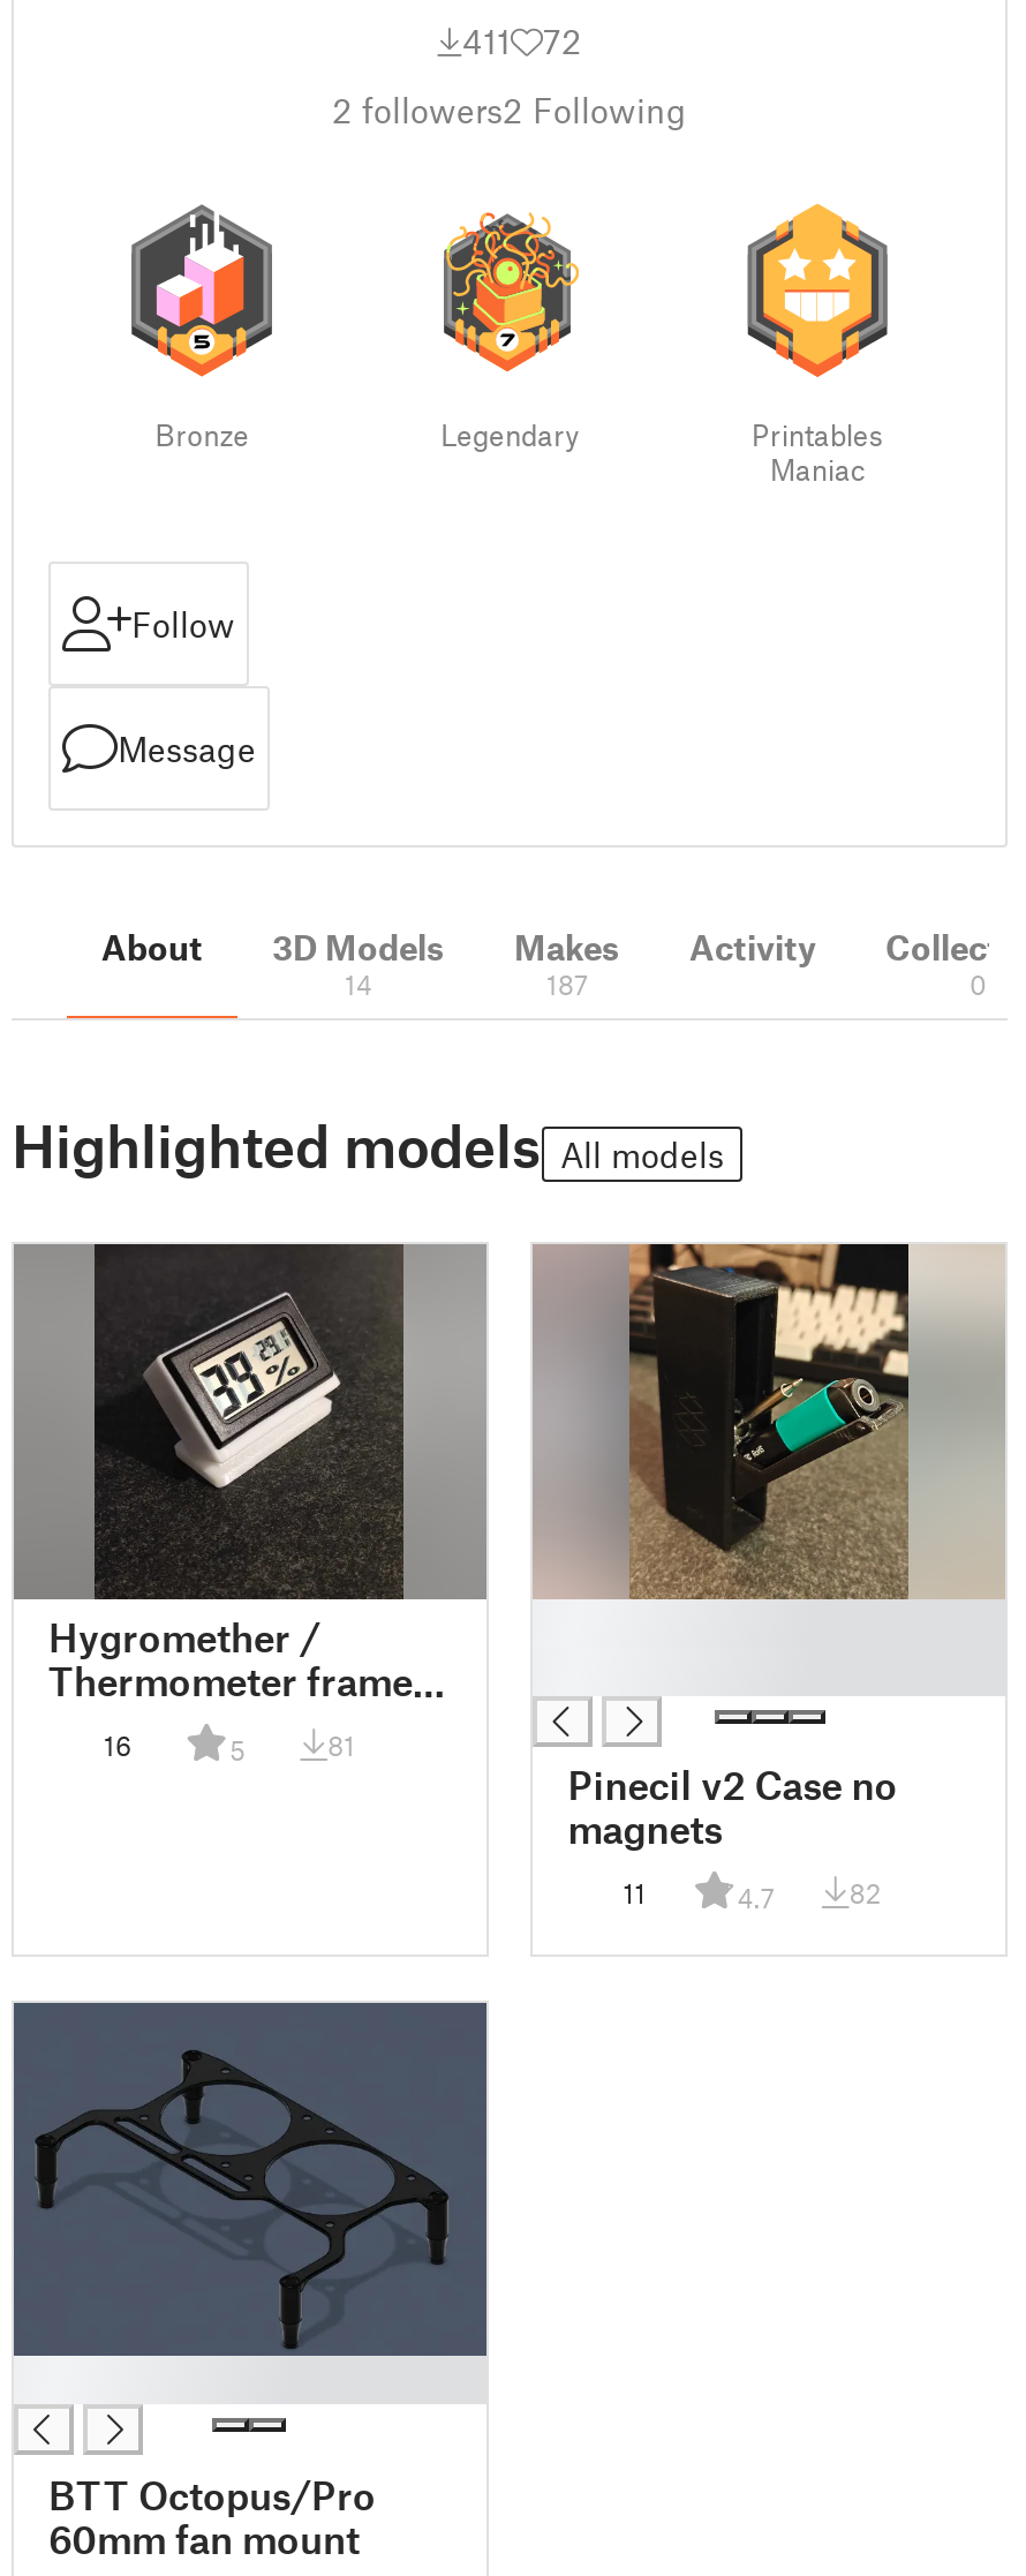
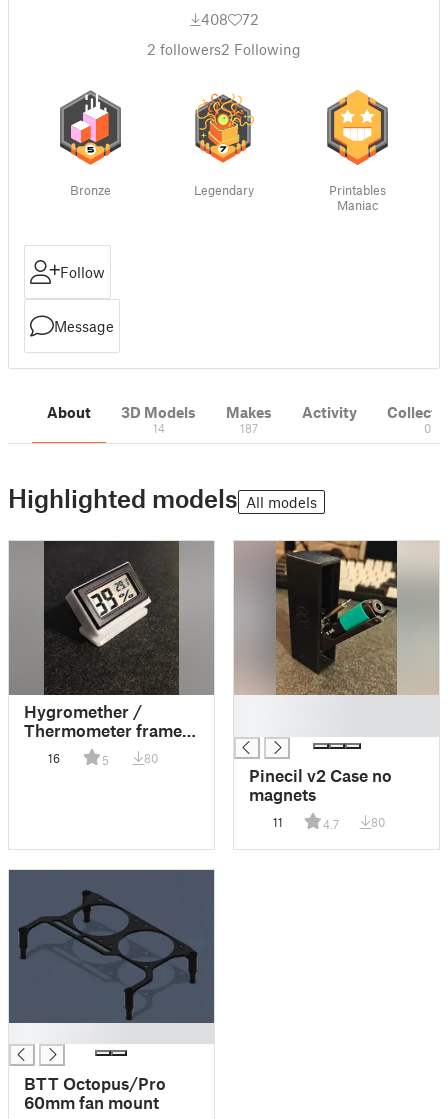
- 411 72
+ 408 72

- 81
+ 80

- 82
+ 80
